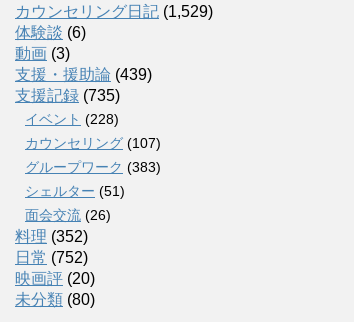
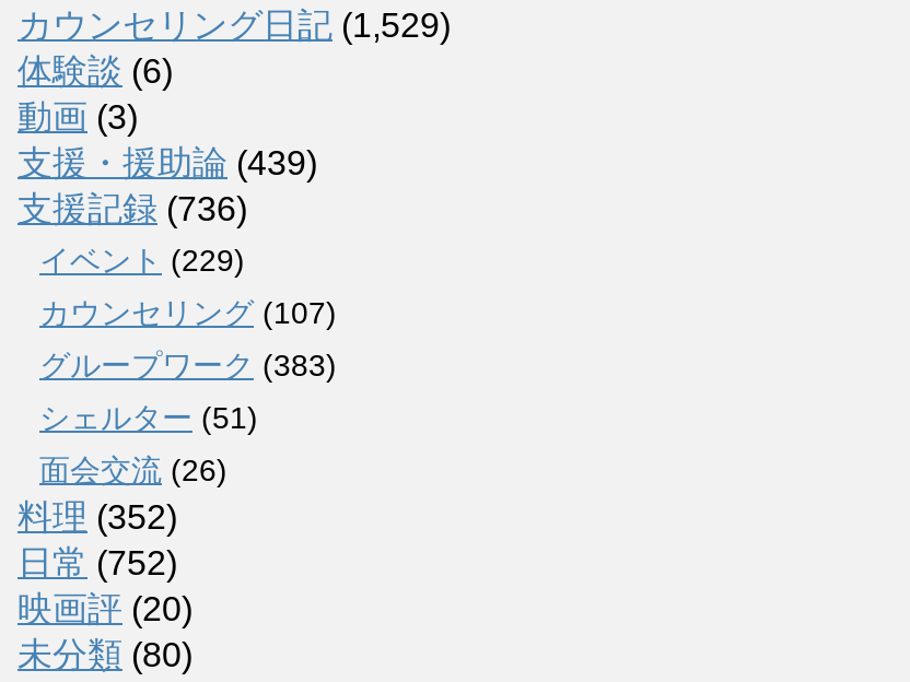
- 支援記録(735)
+ 支援記録(736)

- イベント(228)
+ イベント(229)
